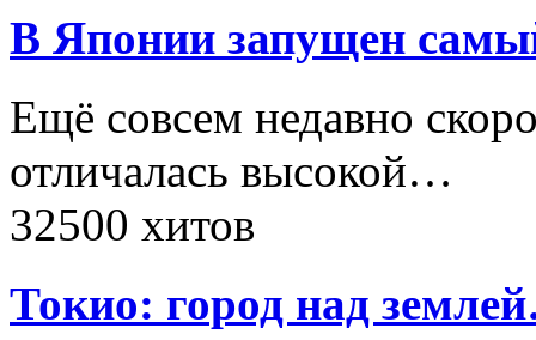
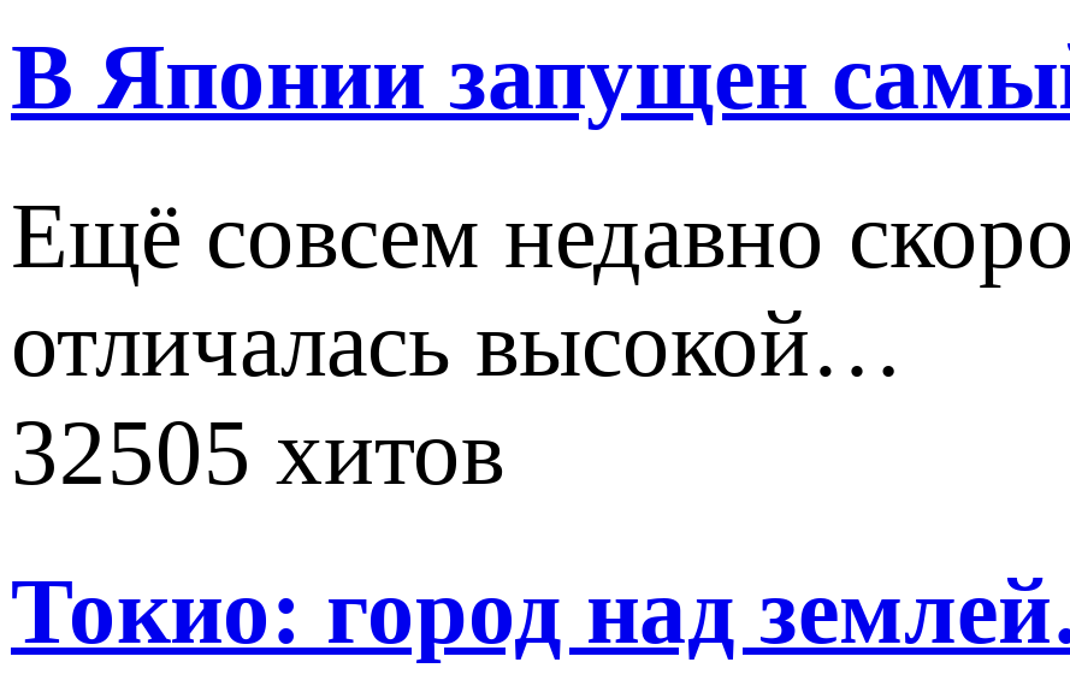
- 32500 хитов
+ 32505 хитов
